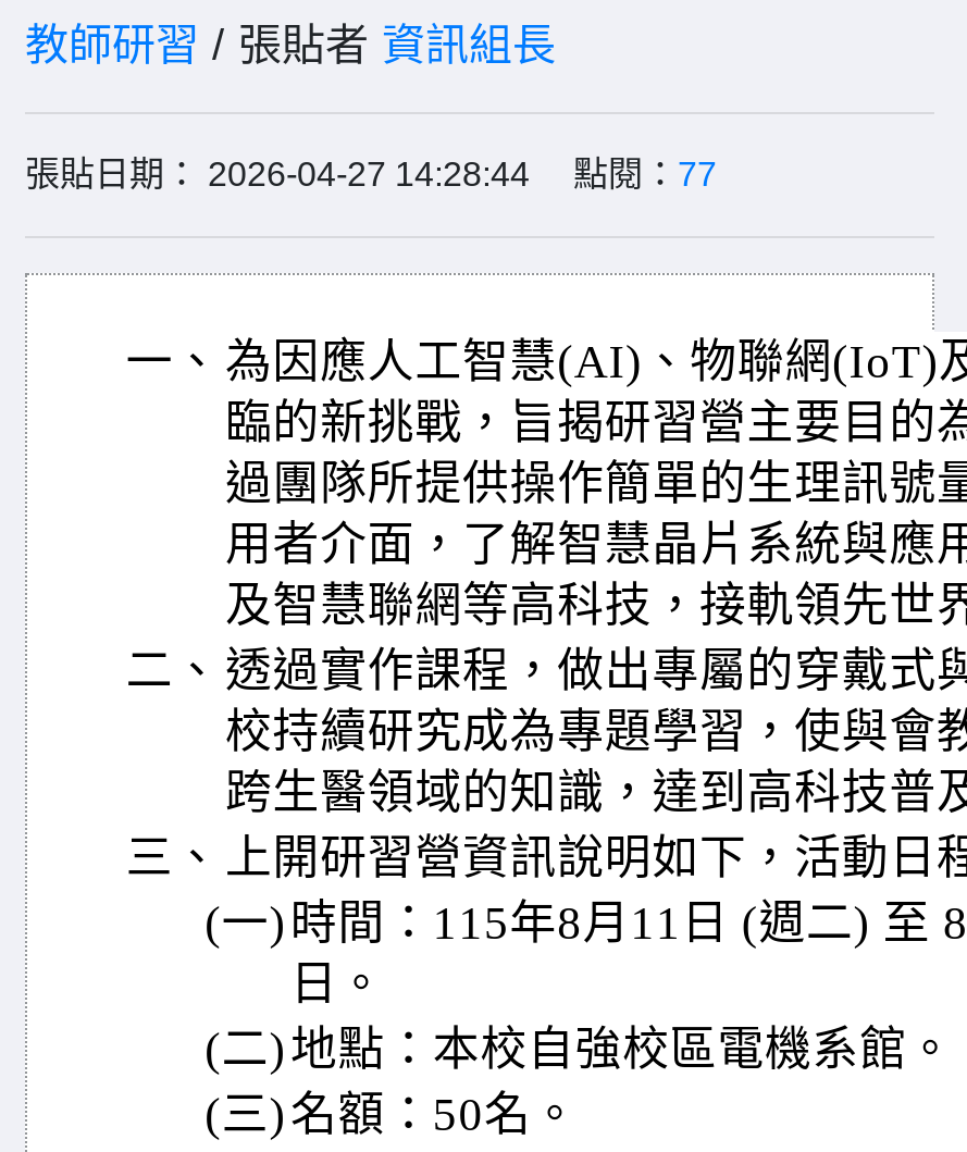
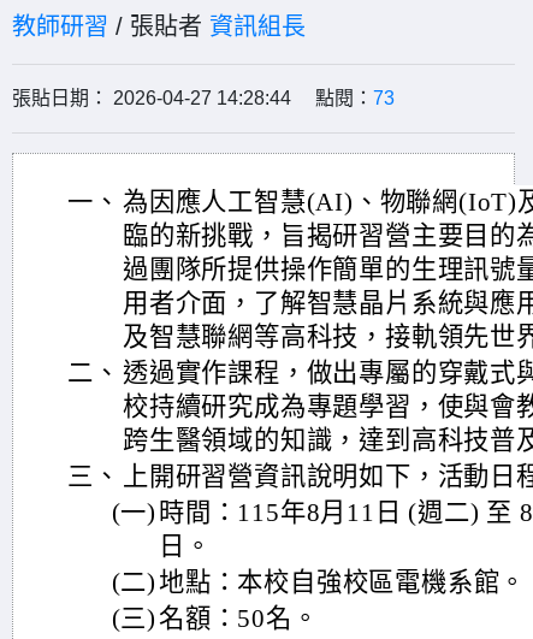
- 張貼日期： 2026-04-27 14:28:44 點閱：77
+ 張貼日期： 2026-04-27 14:28:44 點閱：73
